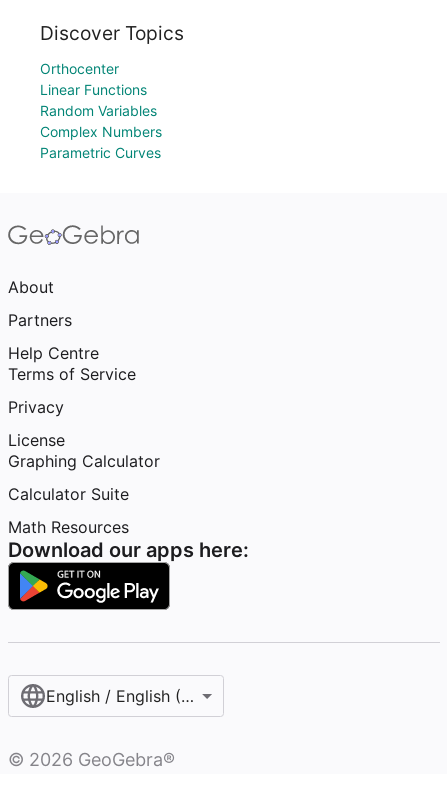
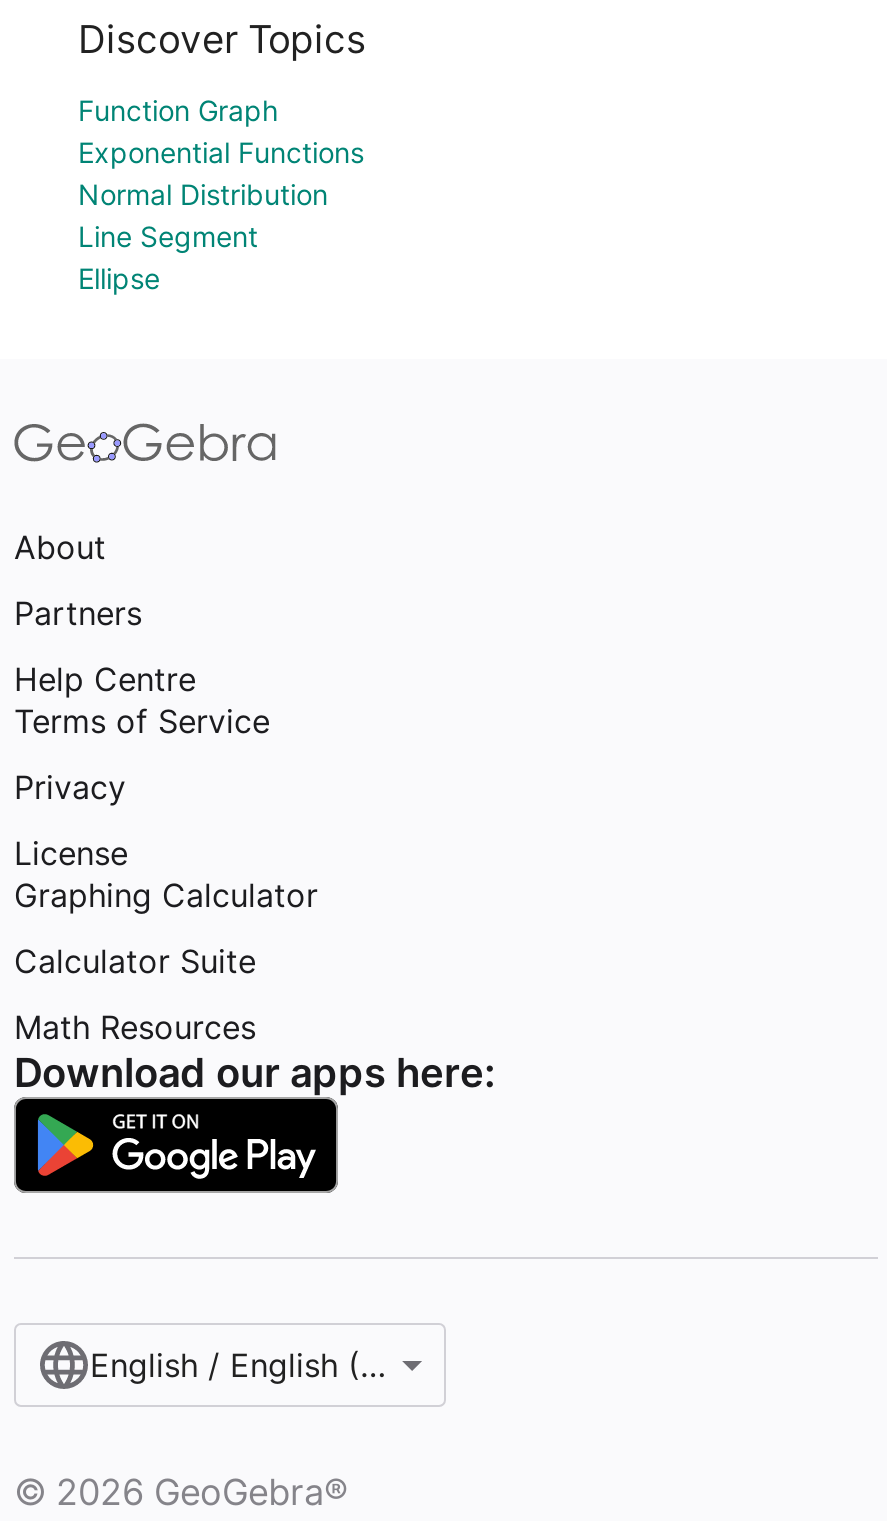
- Orthocenter
- Linear Functions
- Random Variables
- Complex Numbers
- Parametric Curves
+ Function Graph
+ Exponential Functions
+ Normal Distribution
+ Line Segment
+ Ellipse
